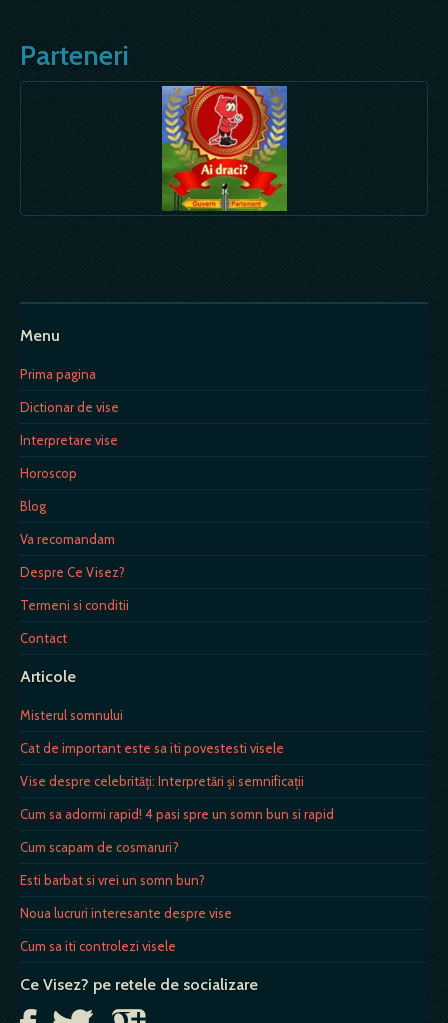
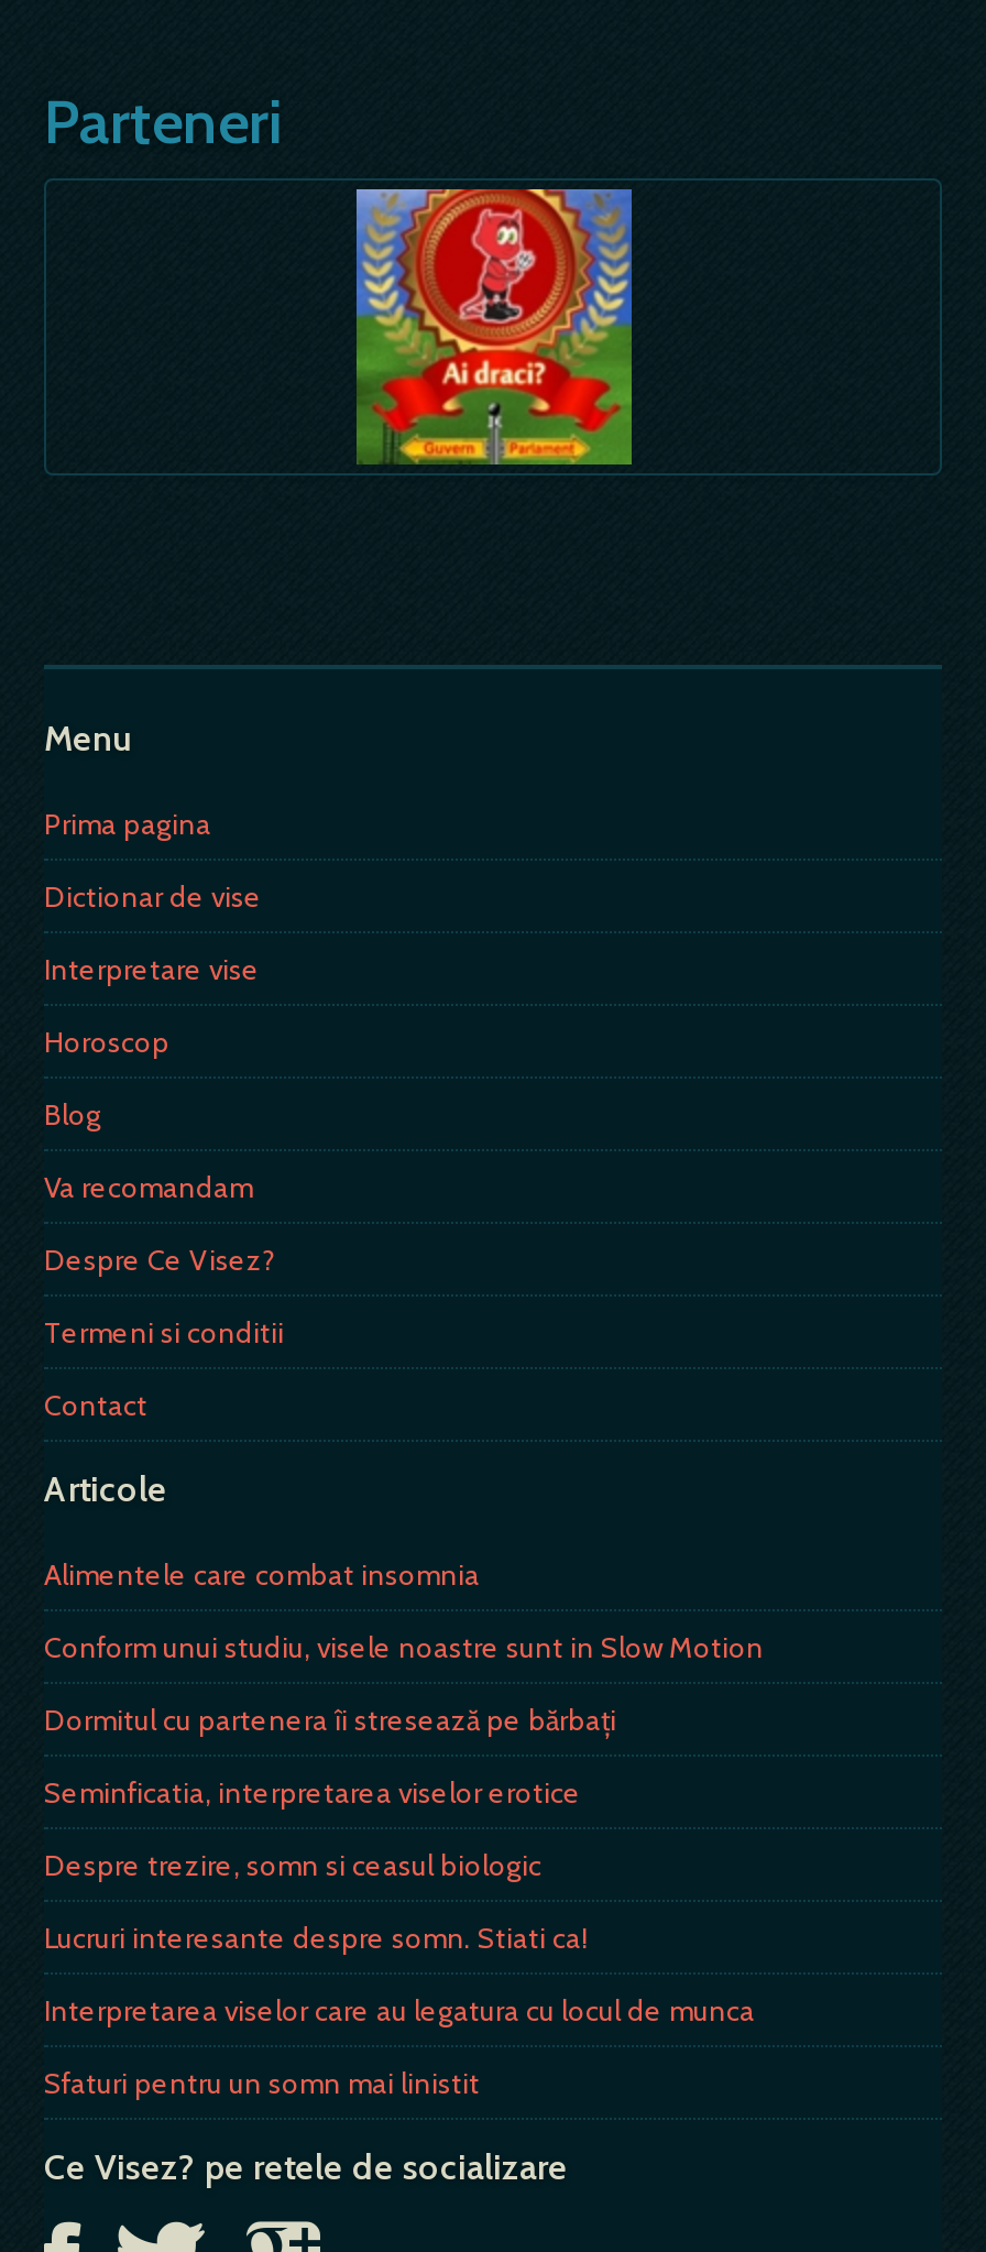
- Misterul somnului
+ Alimentele care combat insomnia

- Cat de important este sa iti povestesti visele
+ Conform unui studiu, visele noastre sunt in Slow Motion

- Vise despre celebrități: Interpretări și semnificații
+ Dormitul cu partenera îi stresează pe bărbaţi

- Cum sa adormi rapid! 4 pasi spre un somn bun si rapid
+ Seminficatia, interpretarea viselor erotice

- Cum scapam de cosmaruri?
+ Despre trezire, somn si ceasul biologic

- Esti barbat si vrei un somn bun?
+ Lucruri interesante despre somn. Stiati ca!

- Noua lucruri interesante despre vise
+ Interpretarea viselor care au legatura cu locul de munca

- Cum sa iti controlezi visele
+ Sfaturi pentru un somn mai linistit
